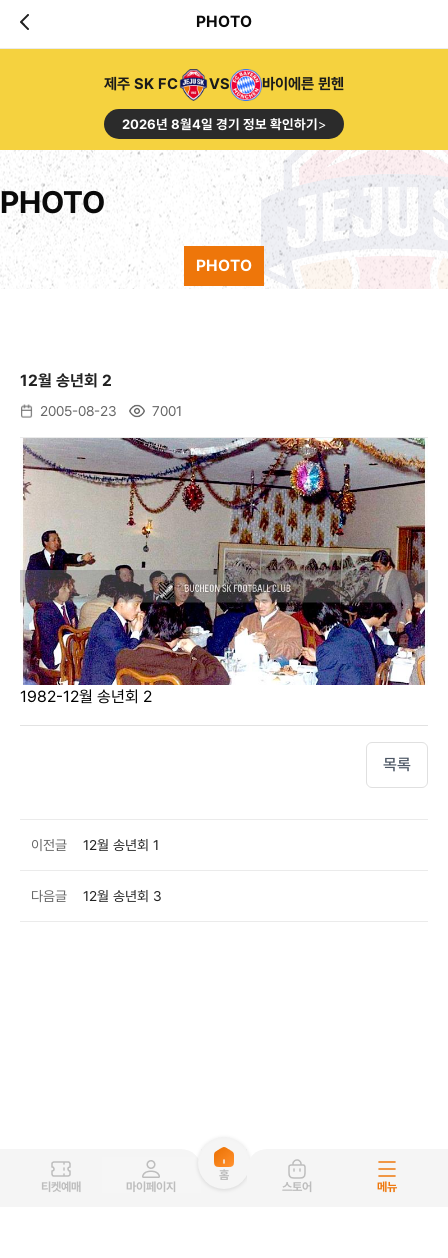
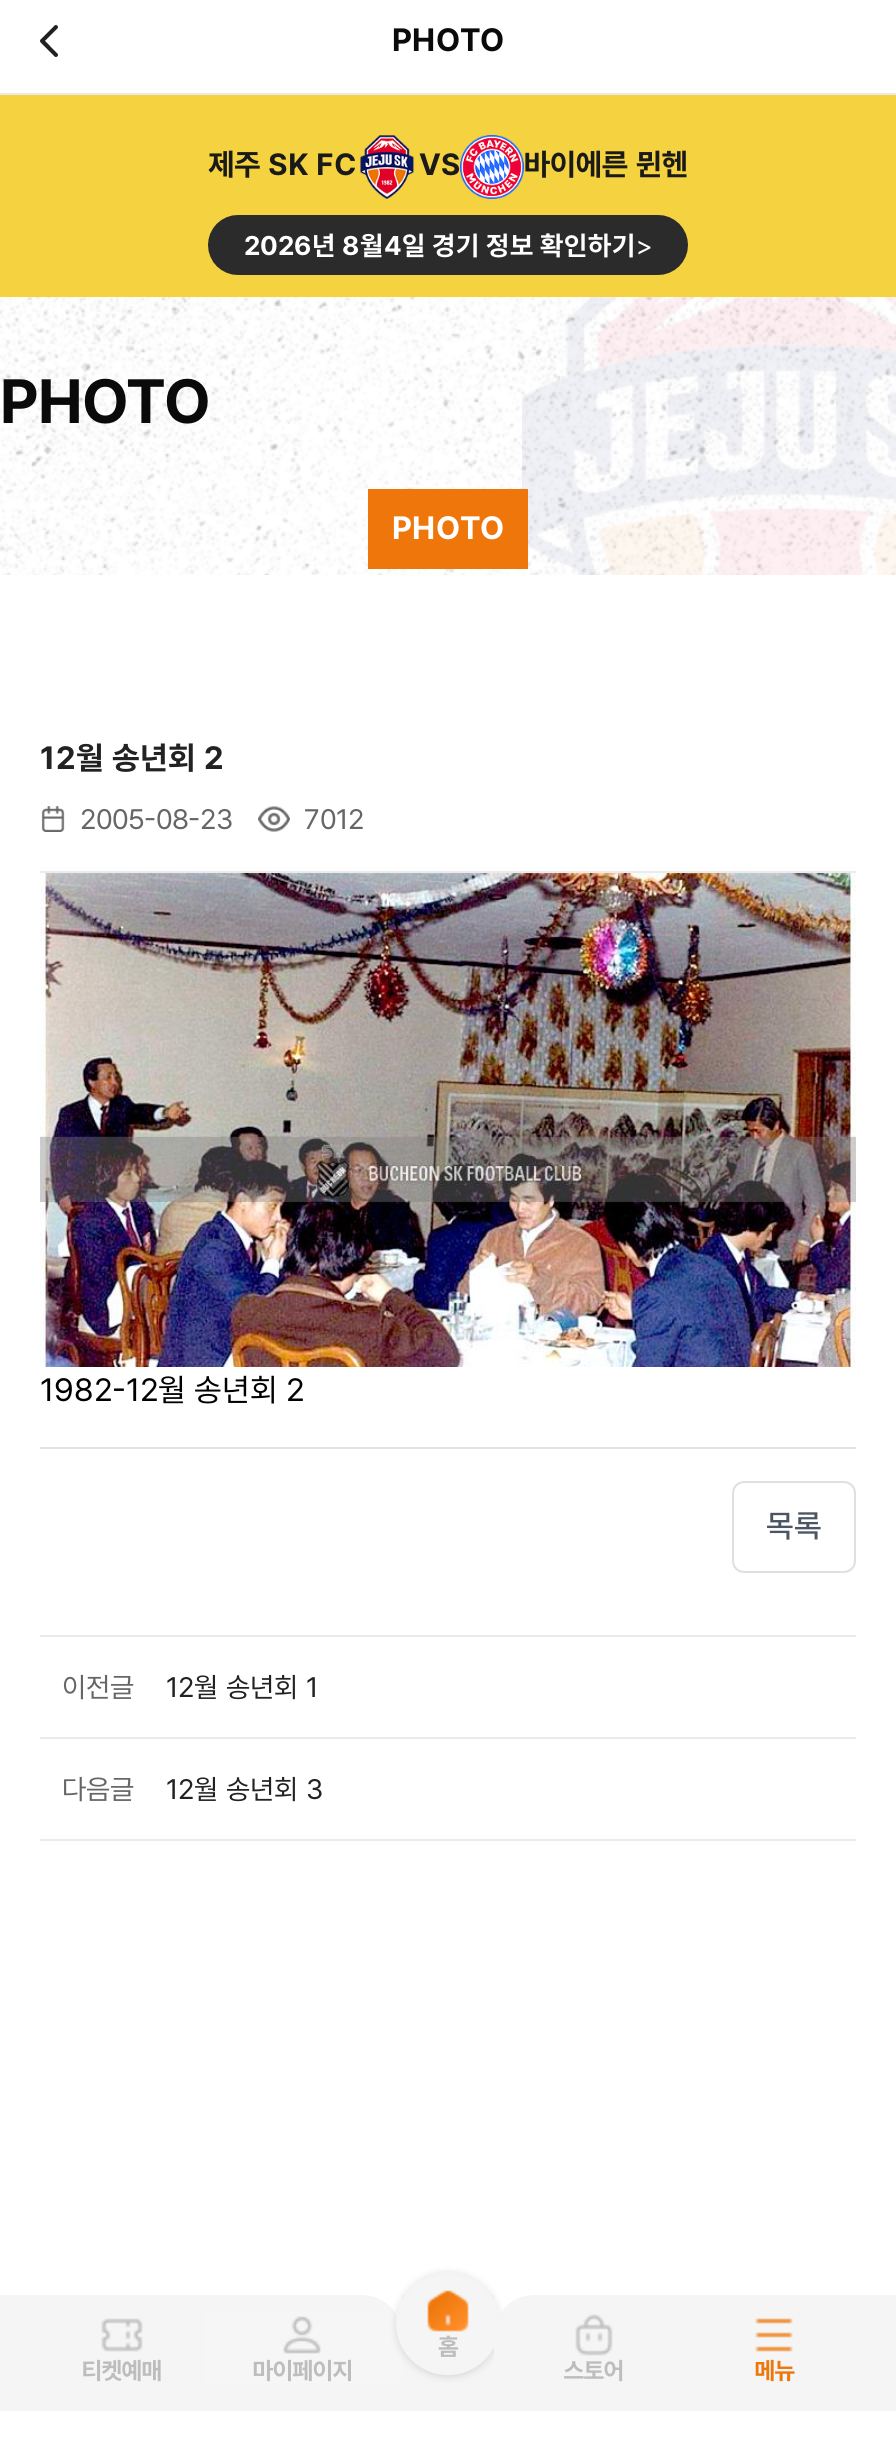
- 7001
+ 7012
